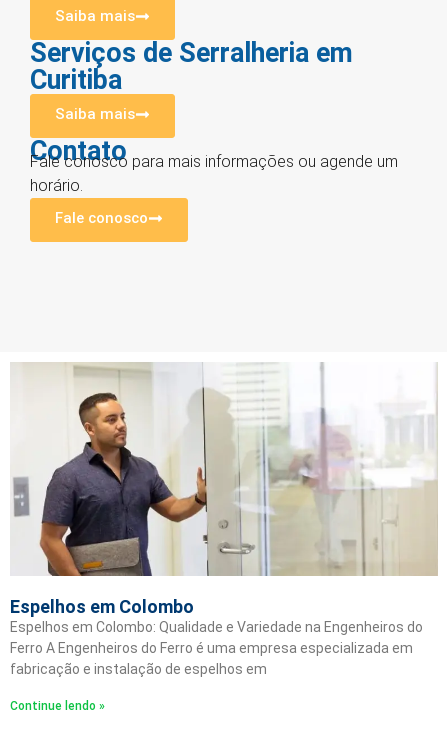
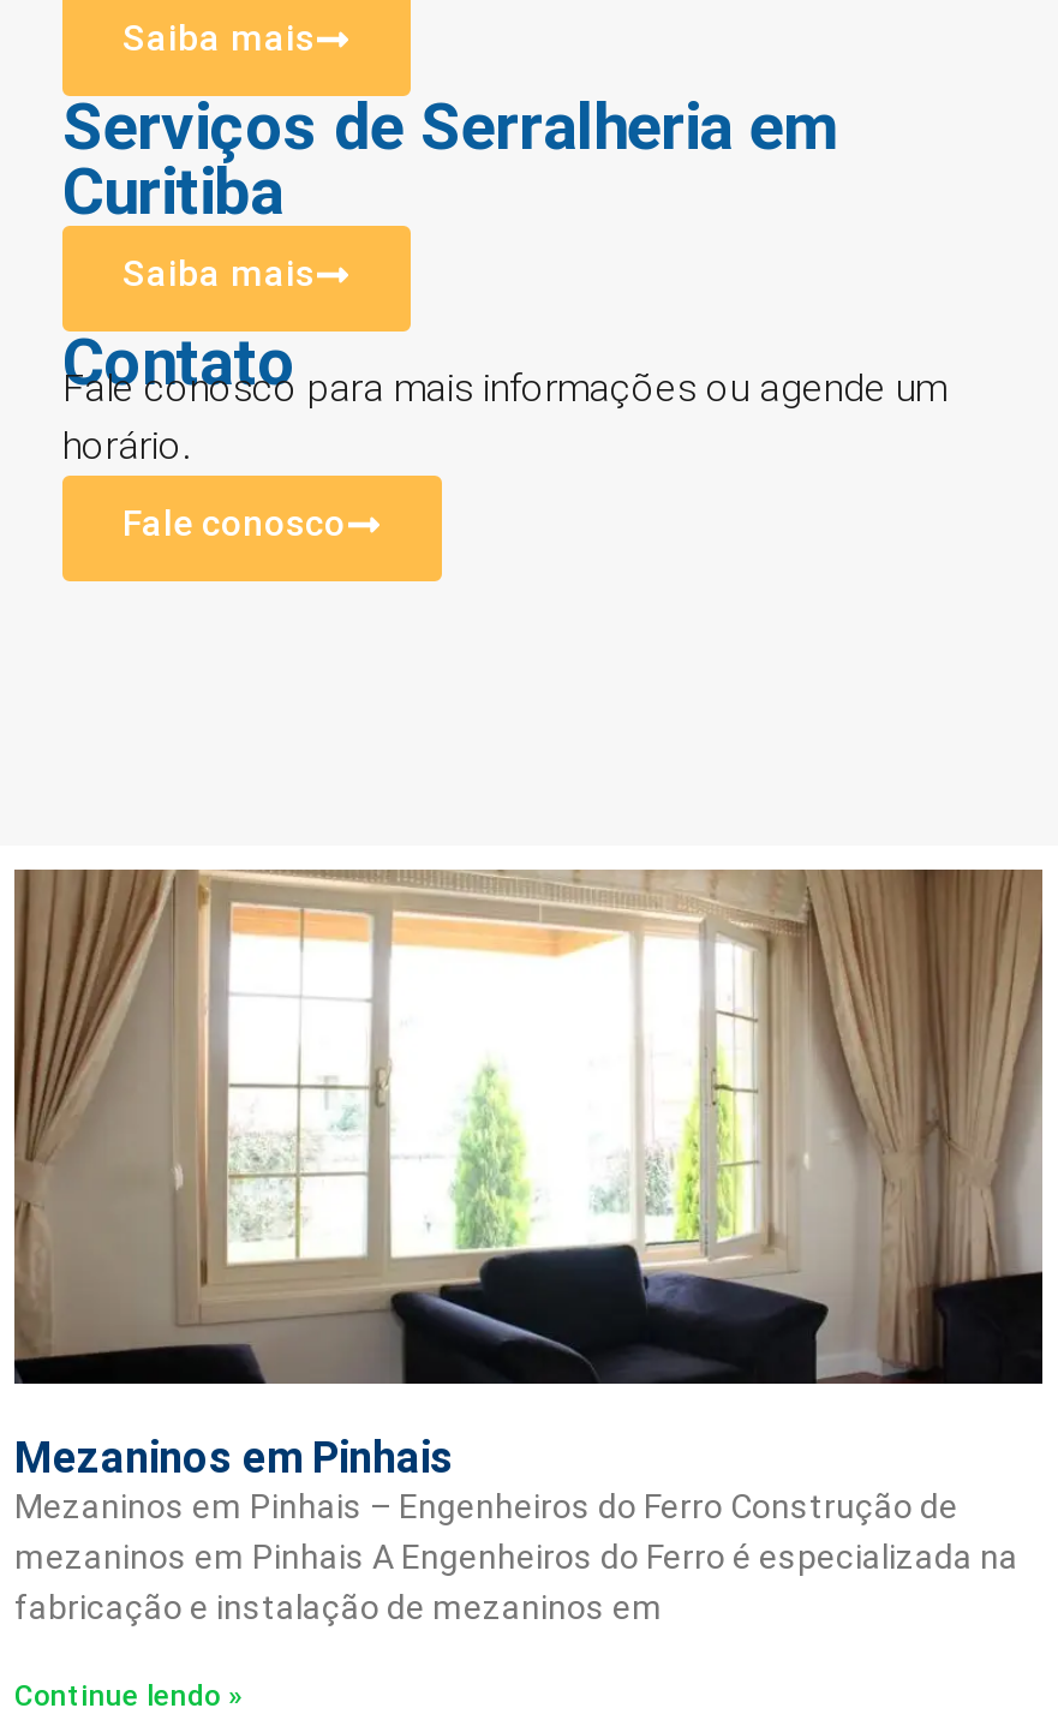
- [image]
- Espelhos em Colombo
+ [image]
+ Mezaninos em Pinhais

- Espelhos em Colombo: Qualidade e Variedade na Engenheiros do
+ Mezaninos em Pinhais – Engenheiros do Ferro Construção de

- Ferro A Engenheiros do Ferro é uma empresa especializada em
+ mezaninos em Pinhais A Engenheiros do Ferro é especializada na

- fabricação e instalação de espelhos em
+ fabricação e instalação de mezaninos em
